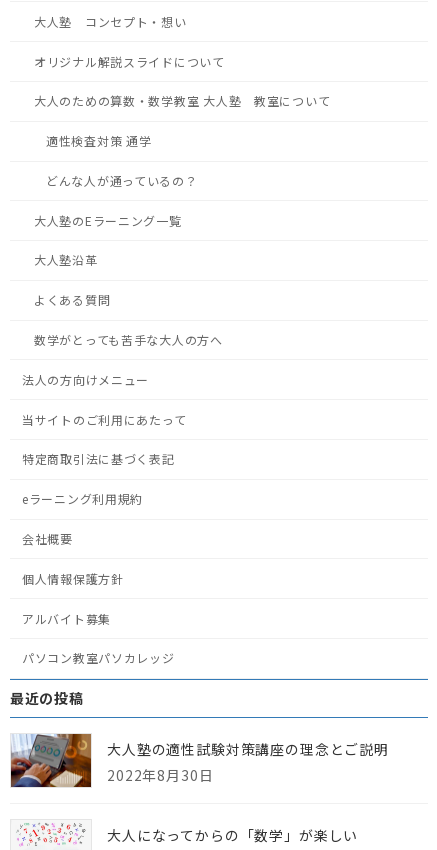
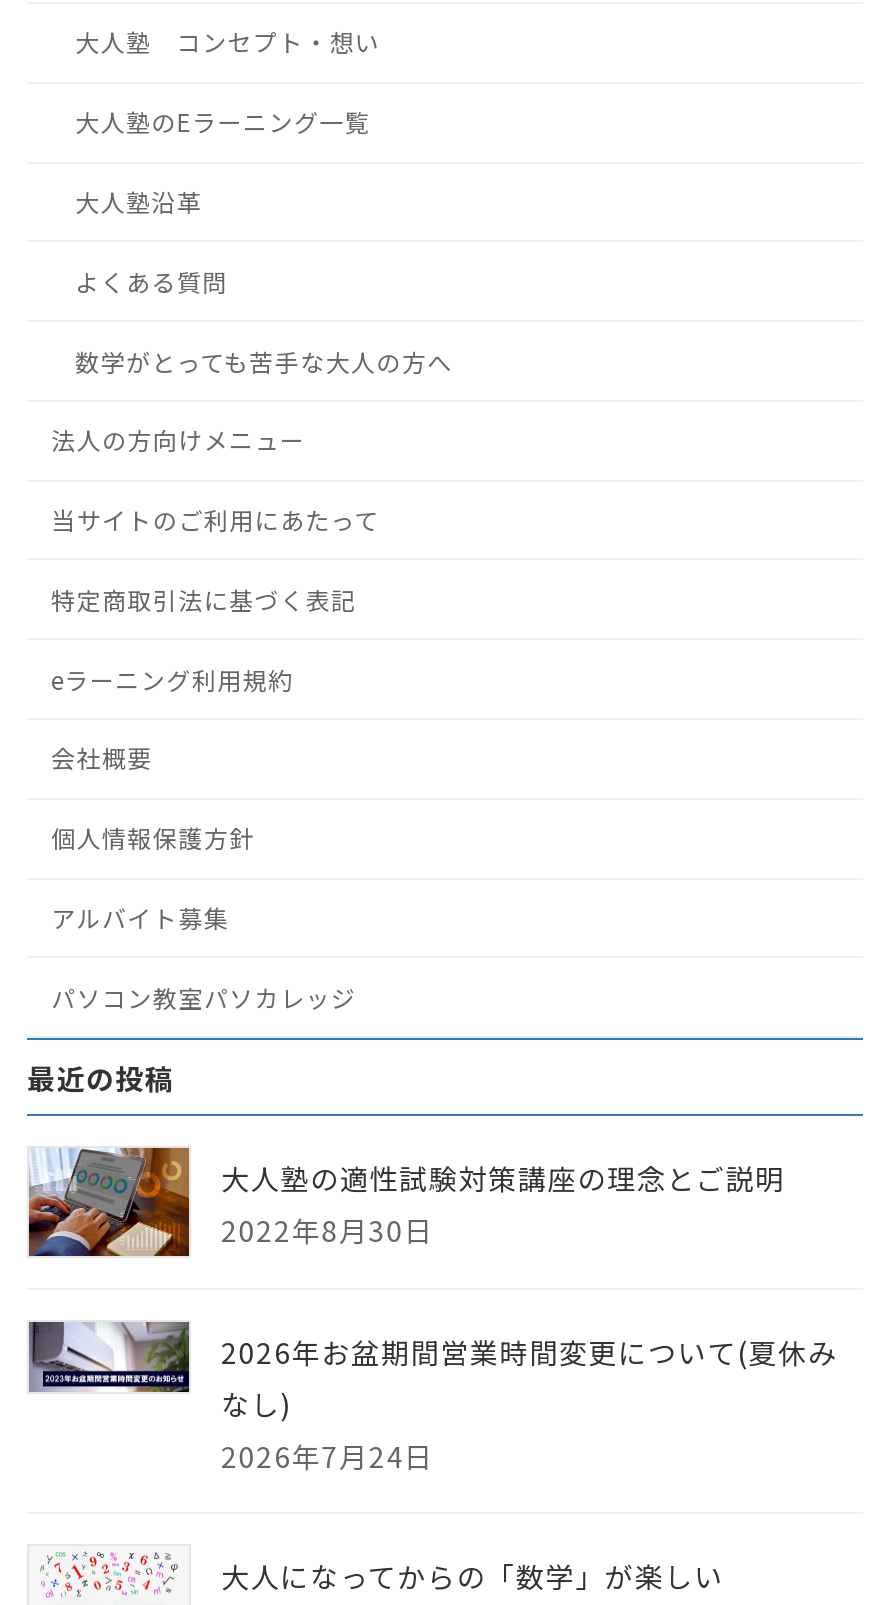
- オリジナル解説スライドについて
- 大人のための算数・数学教室 大人塾 教室について
- 適性検査対策 通学
- どんな人が通っているの？

moved up: [image] | 大人塾のEラーニング一覧 | 大人塾沿革 | ... | 大人塾の適性試験対策講座の理念とご説明 | 2022年8月30日

+ [image]
+ 2026年お盆期間営業時間変更について(夏休み
+ なし)
+ 2026年7月24日
